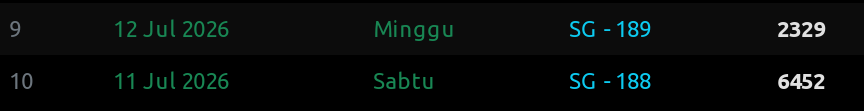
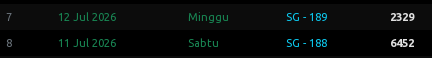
- 9
+ 7

- 10
+ 8
